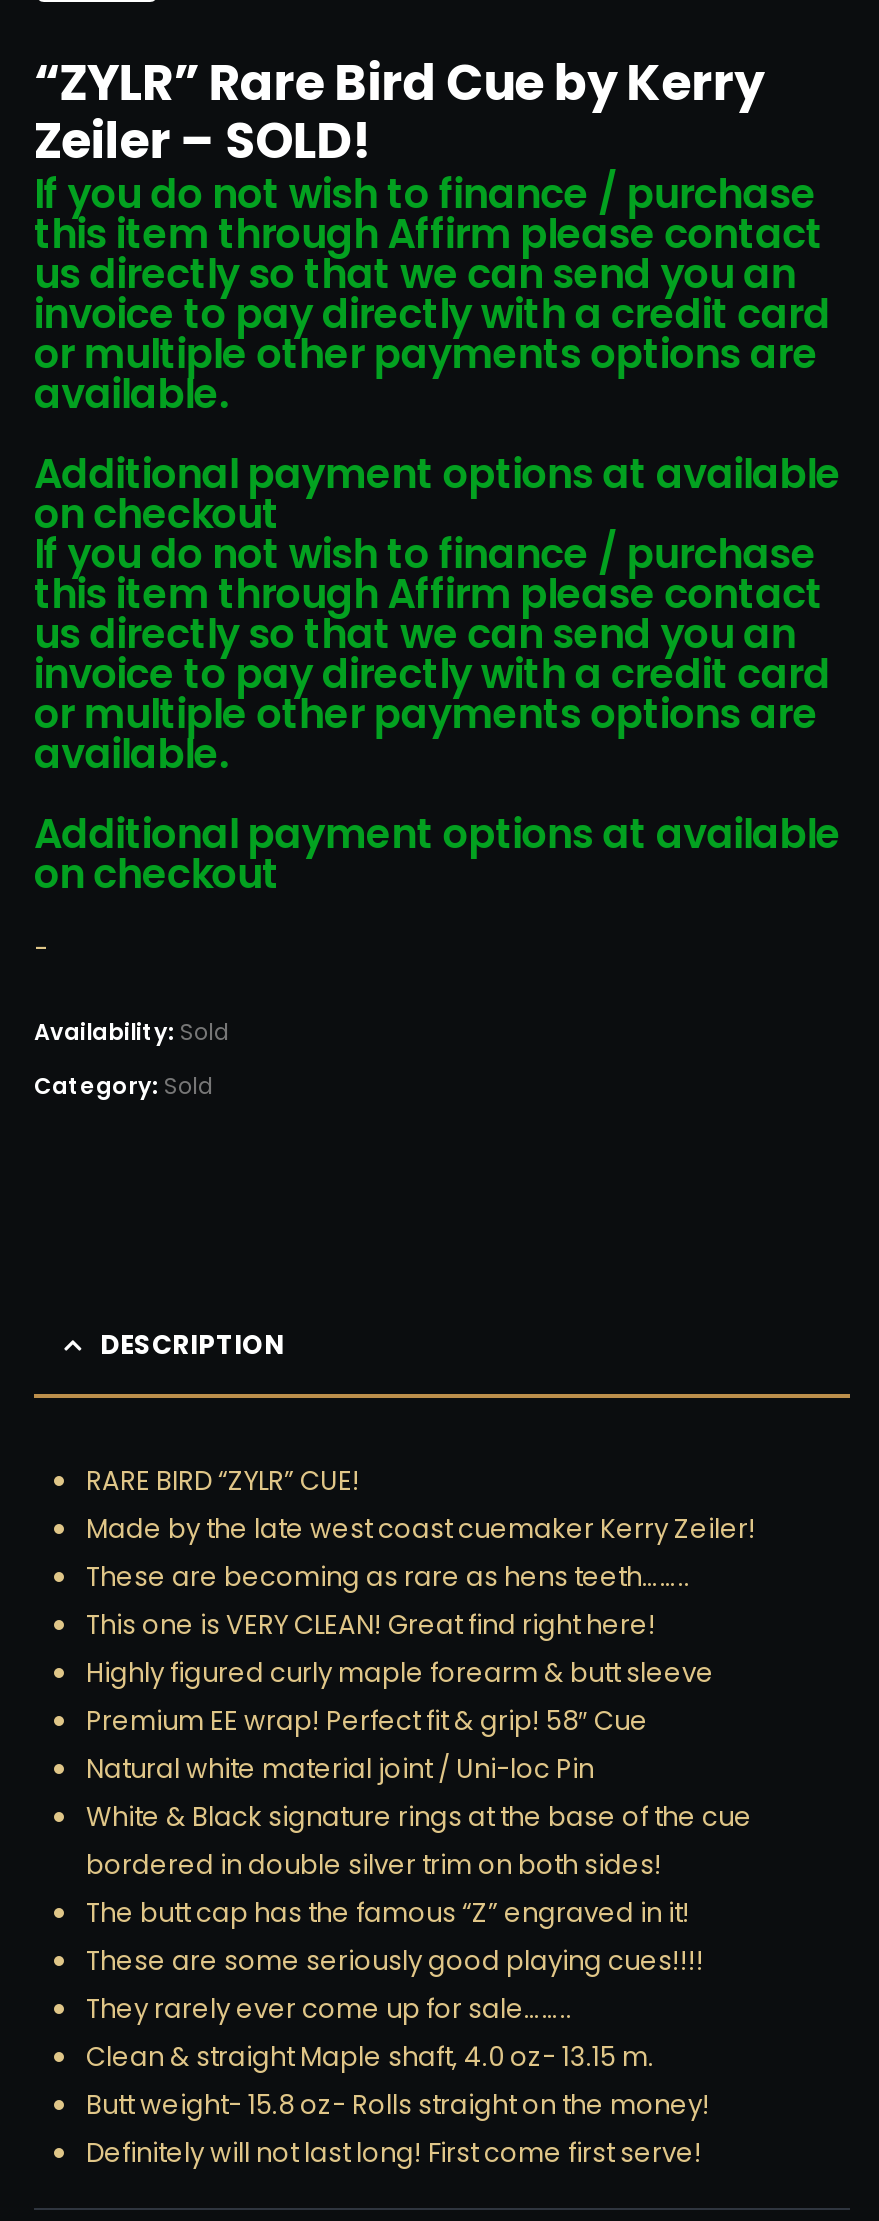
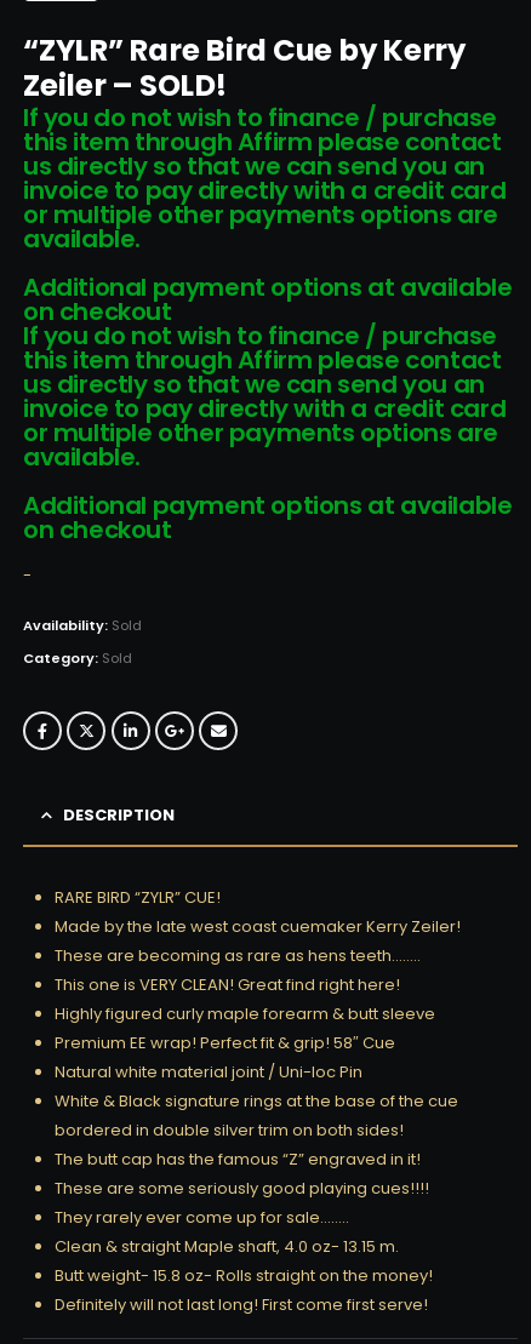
+ [image]
